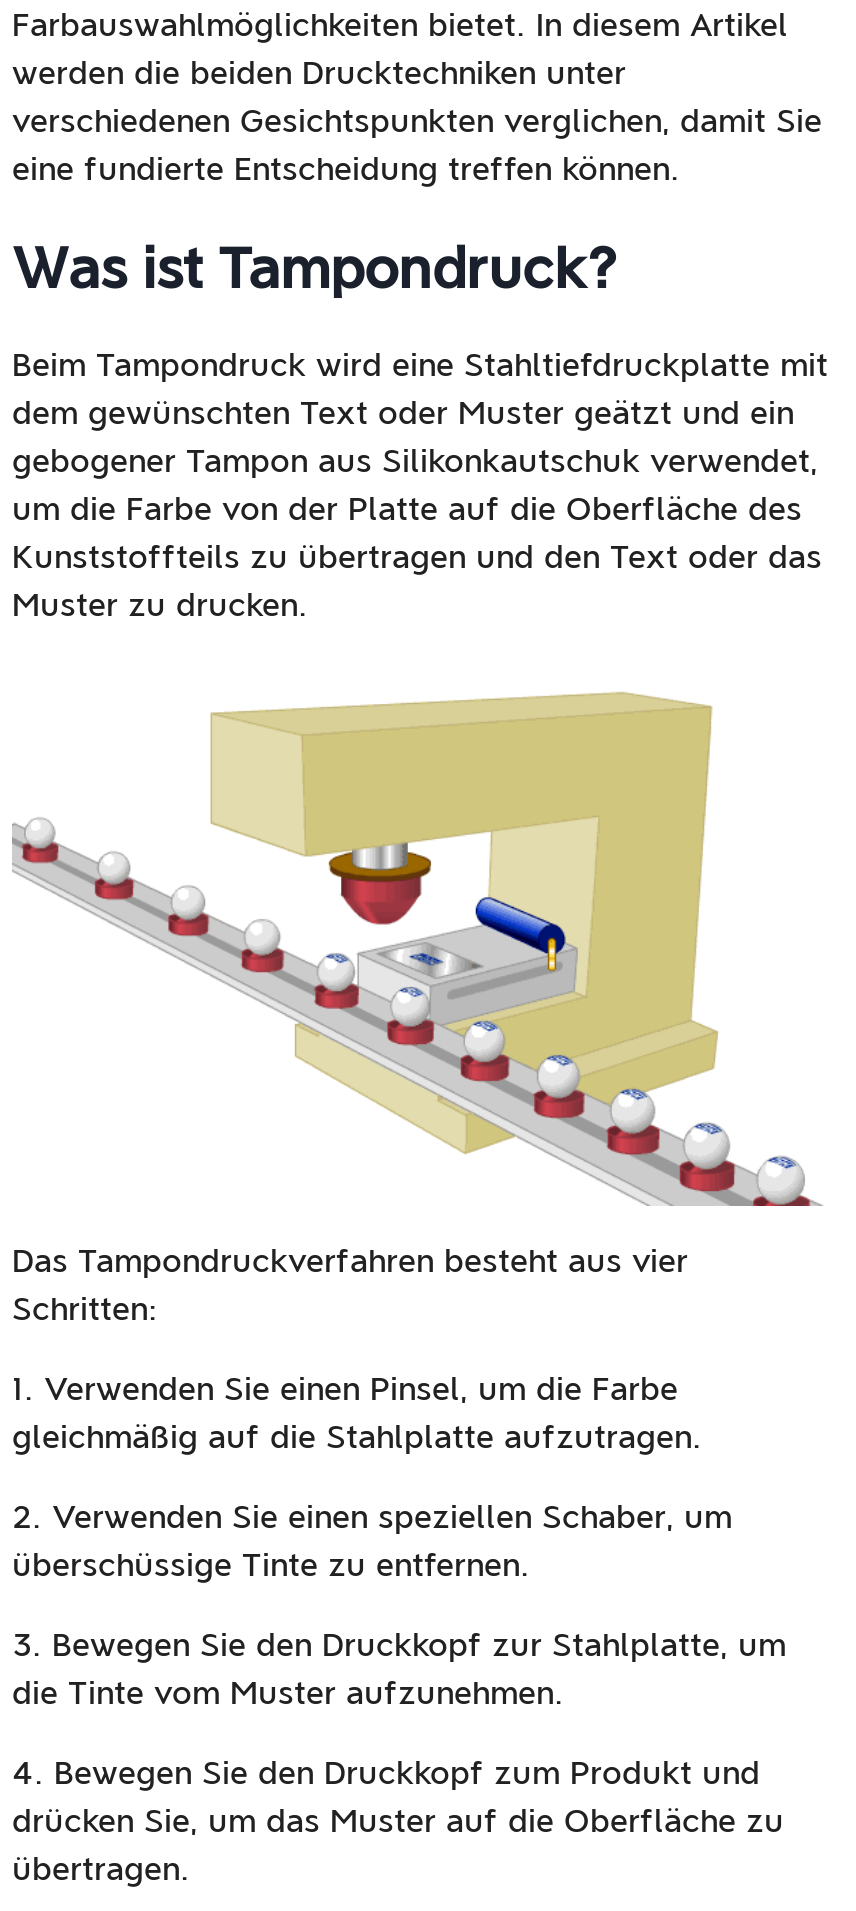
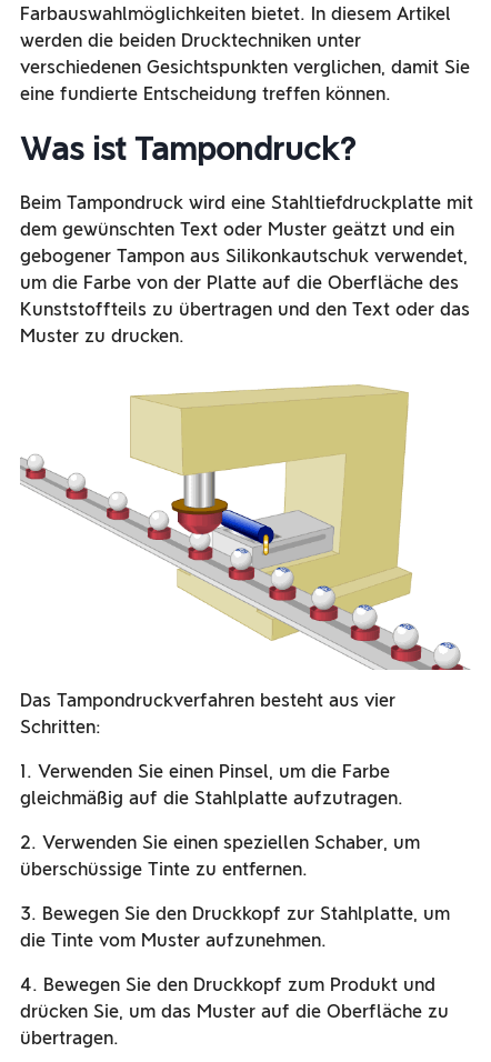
- [image]
+ [image]
